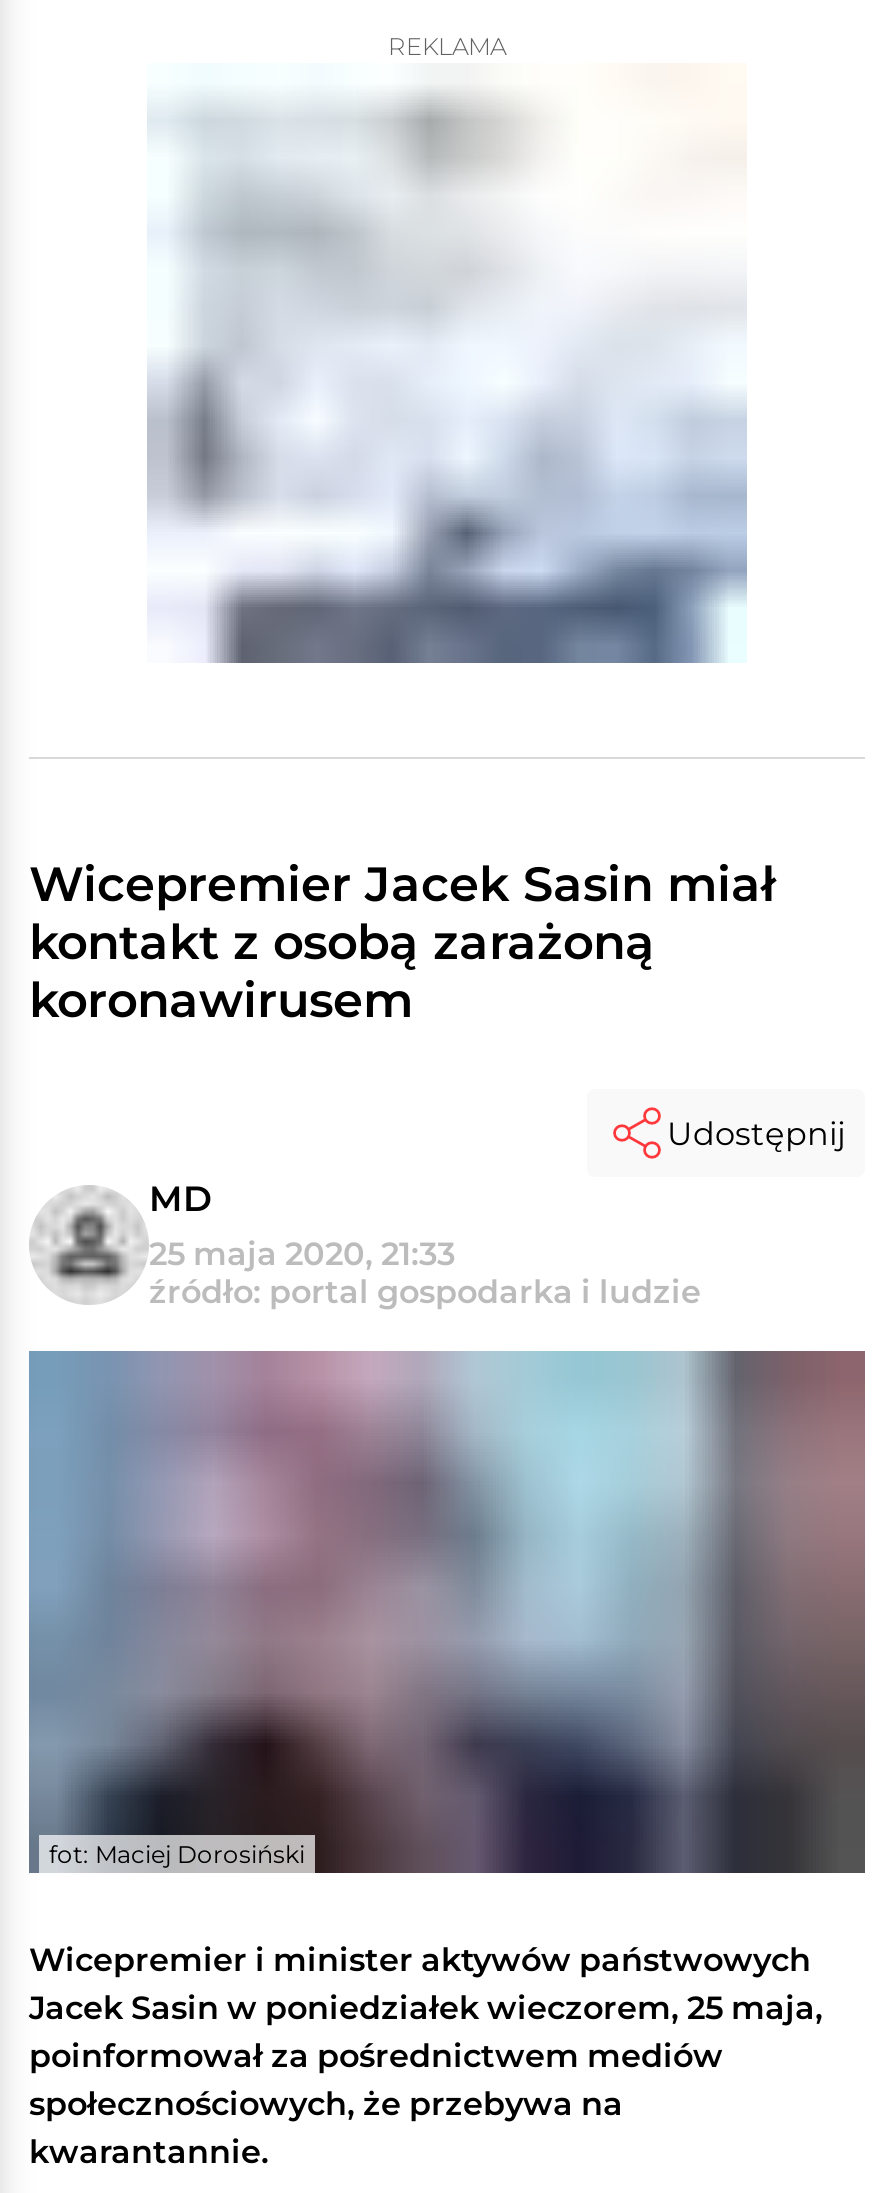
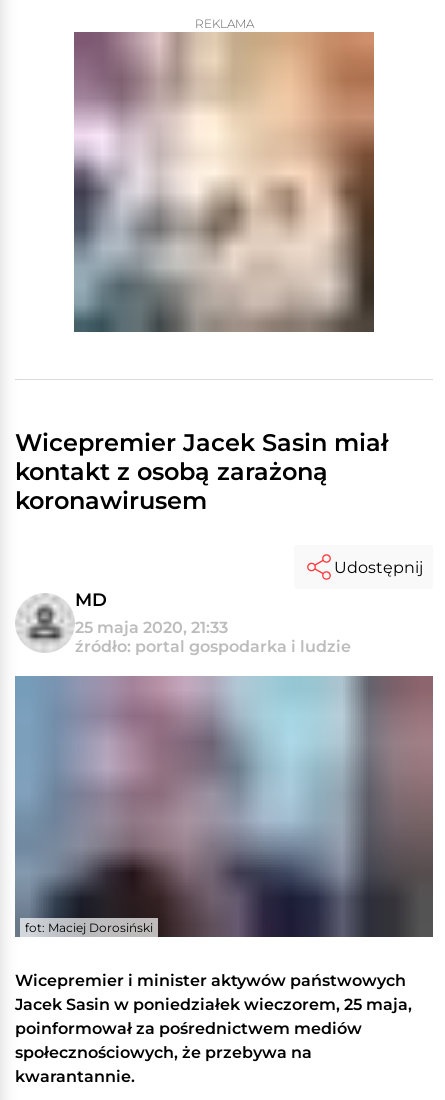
- [image]
+ [image]
